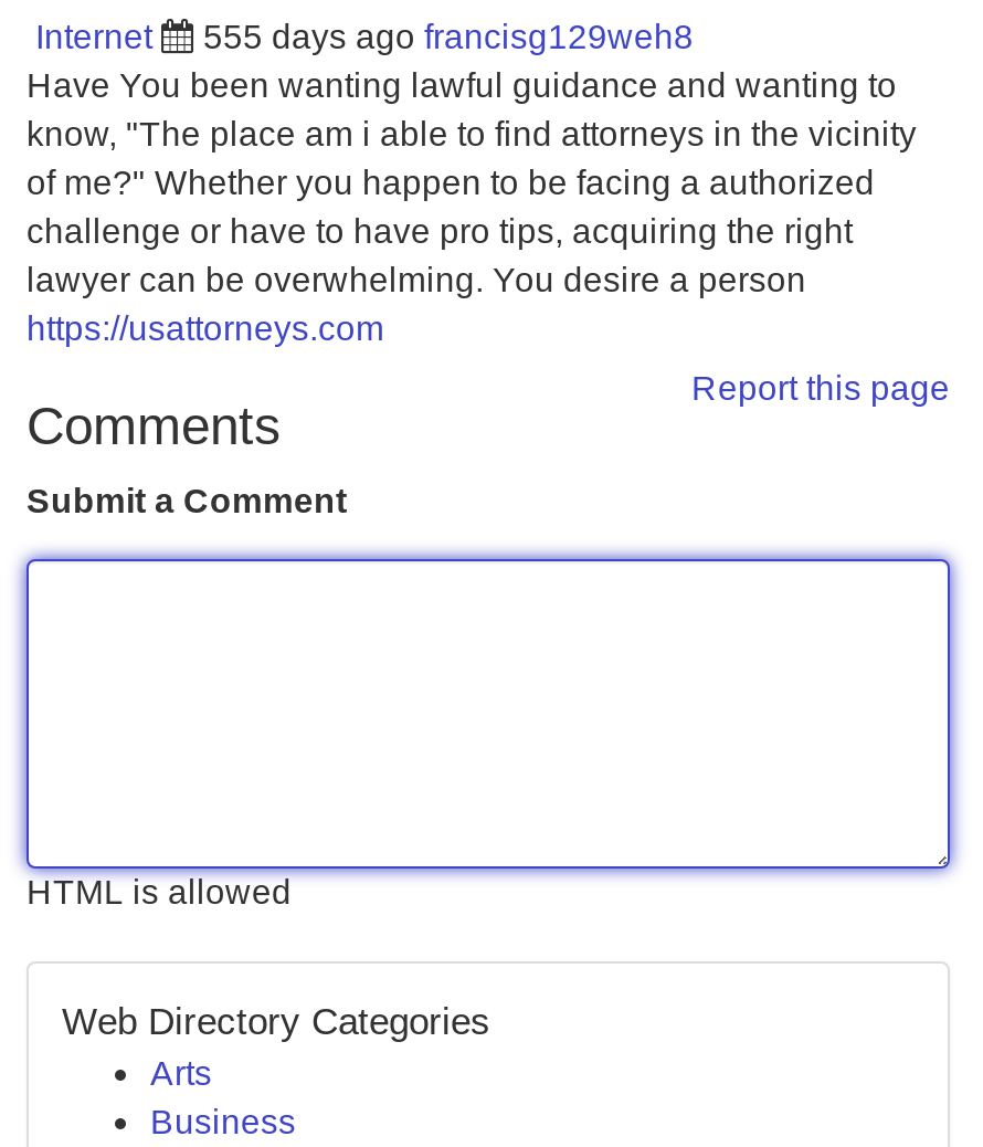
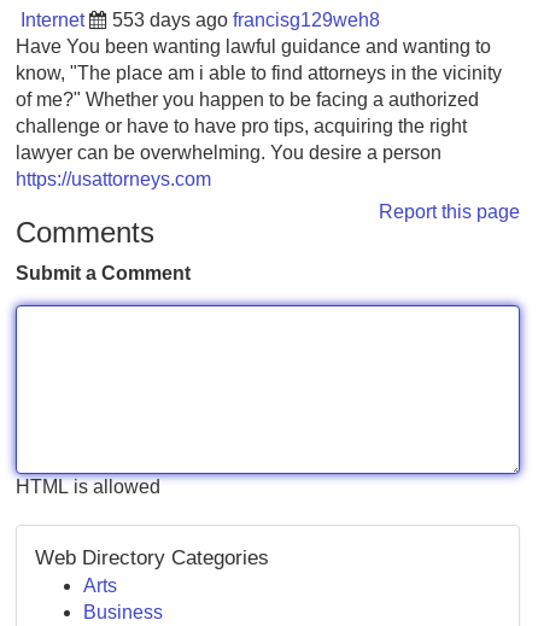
- 555 days ago francisg129weh8
+ 553 days ago francisg129weh8
